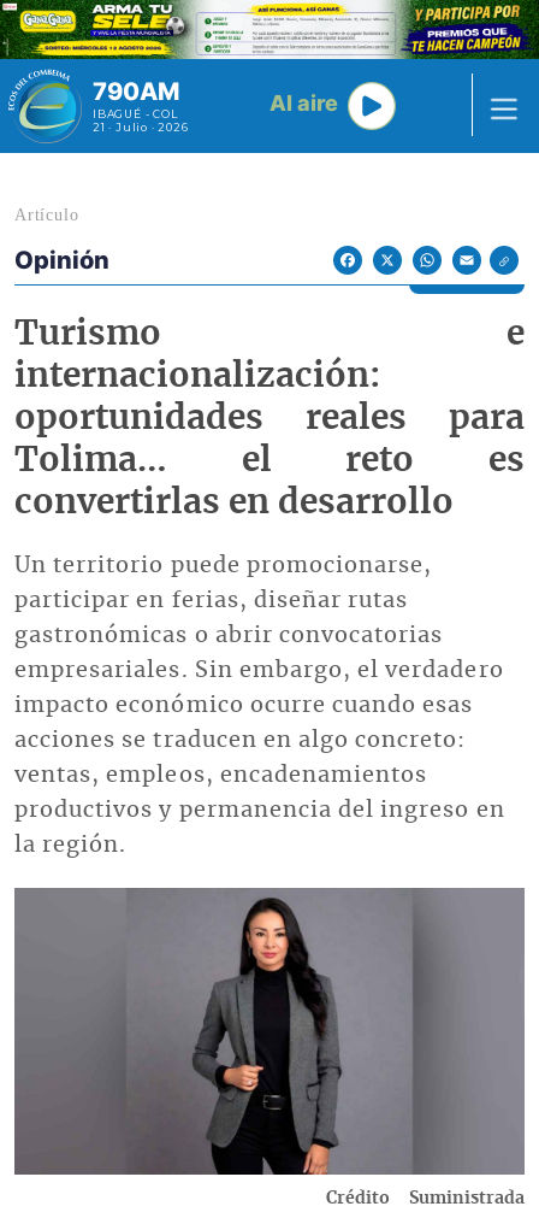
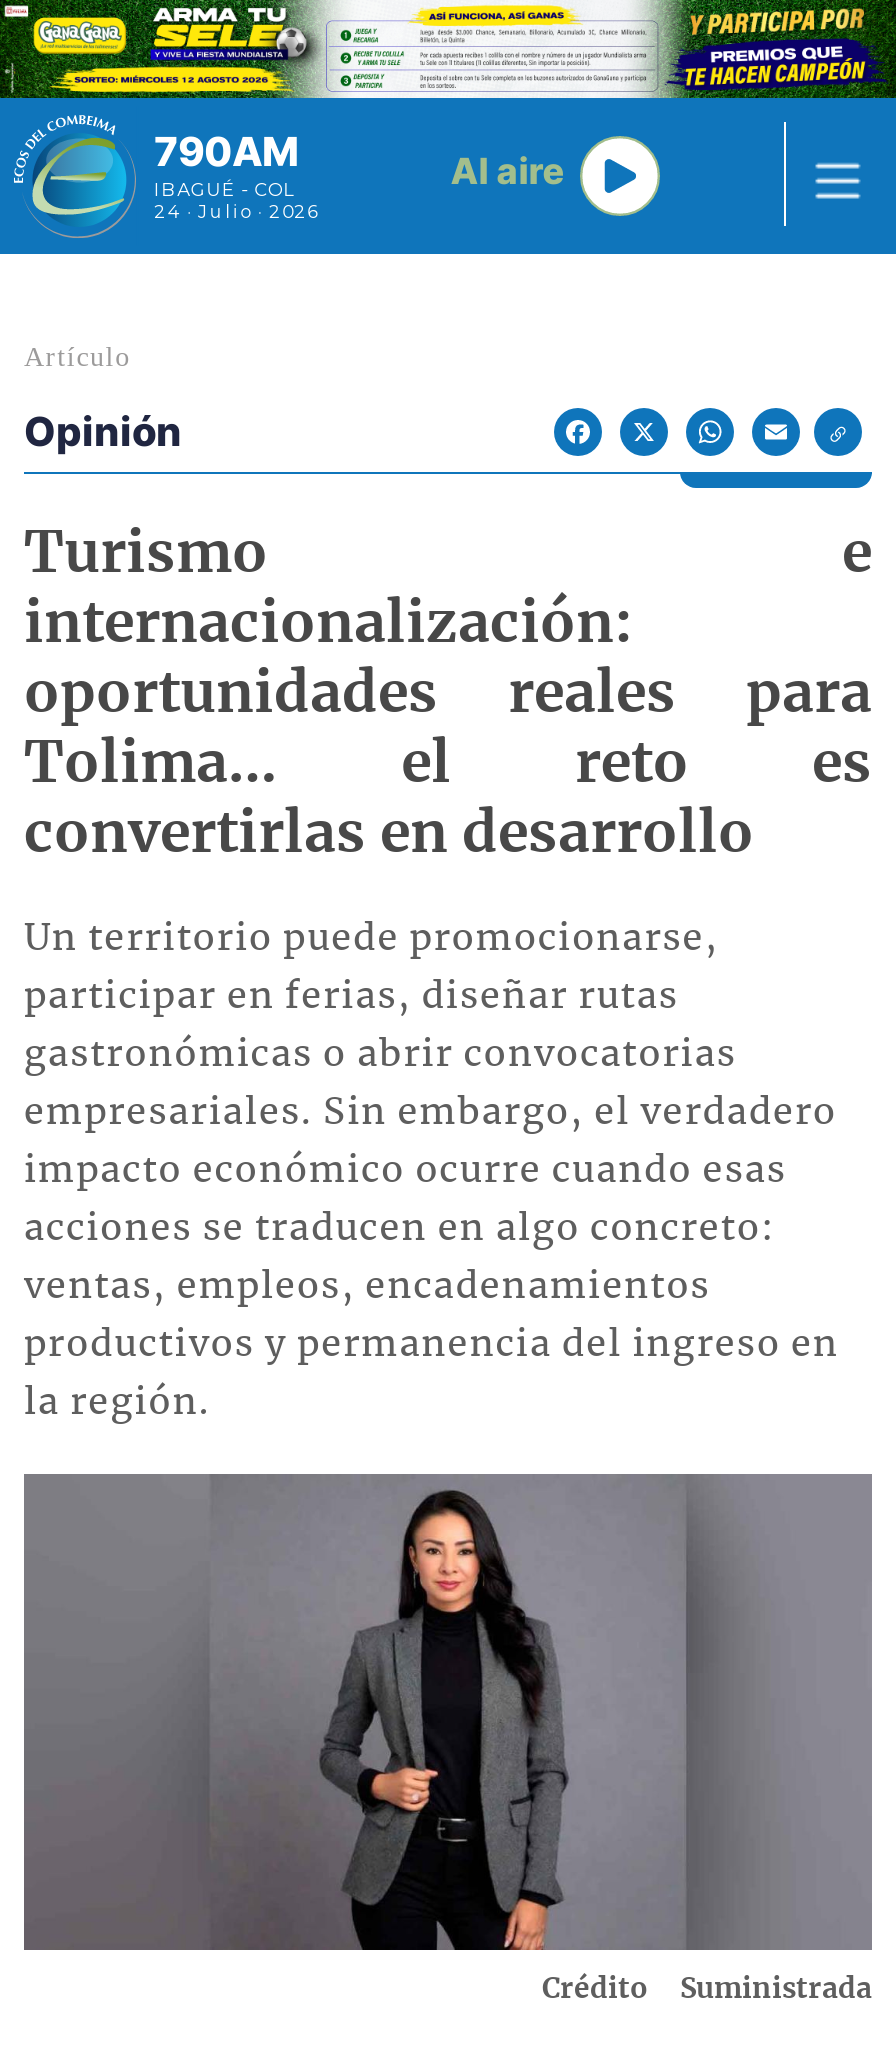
- 21 · Julio · 2026
+ 24 · Julio · 2026
